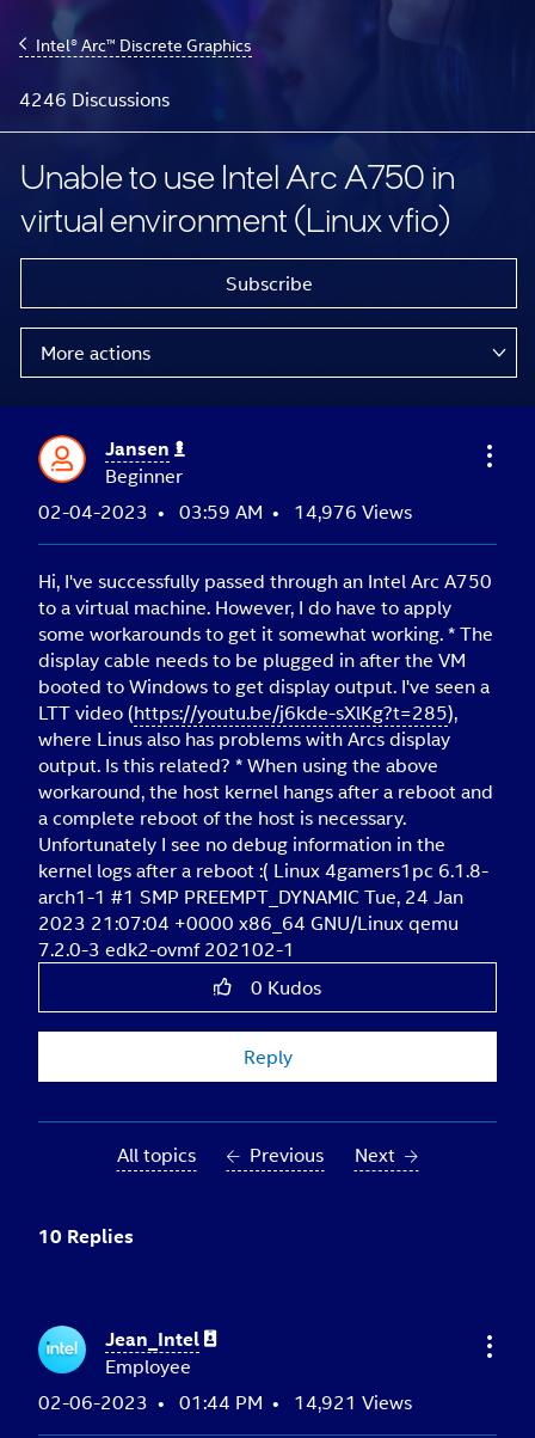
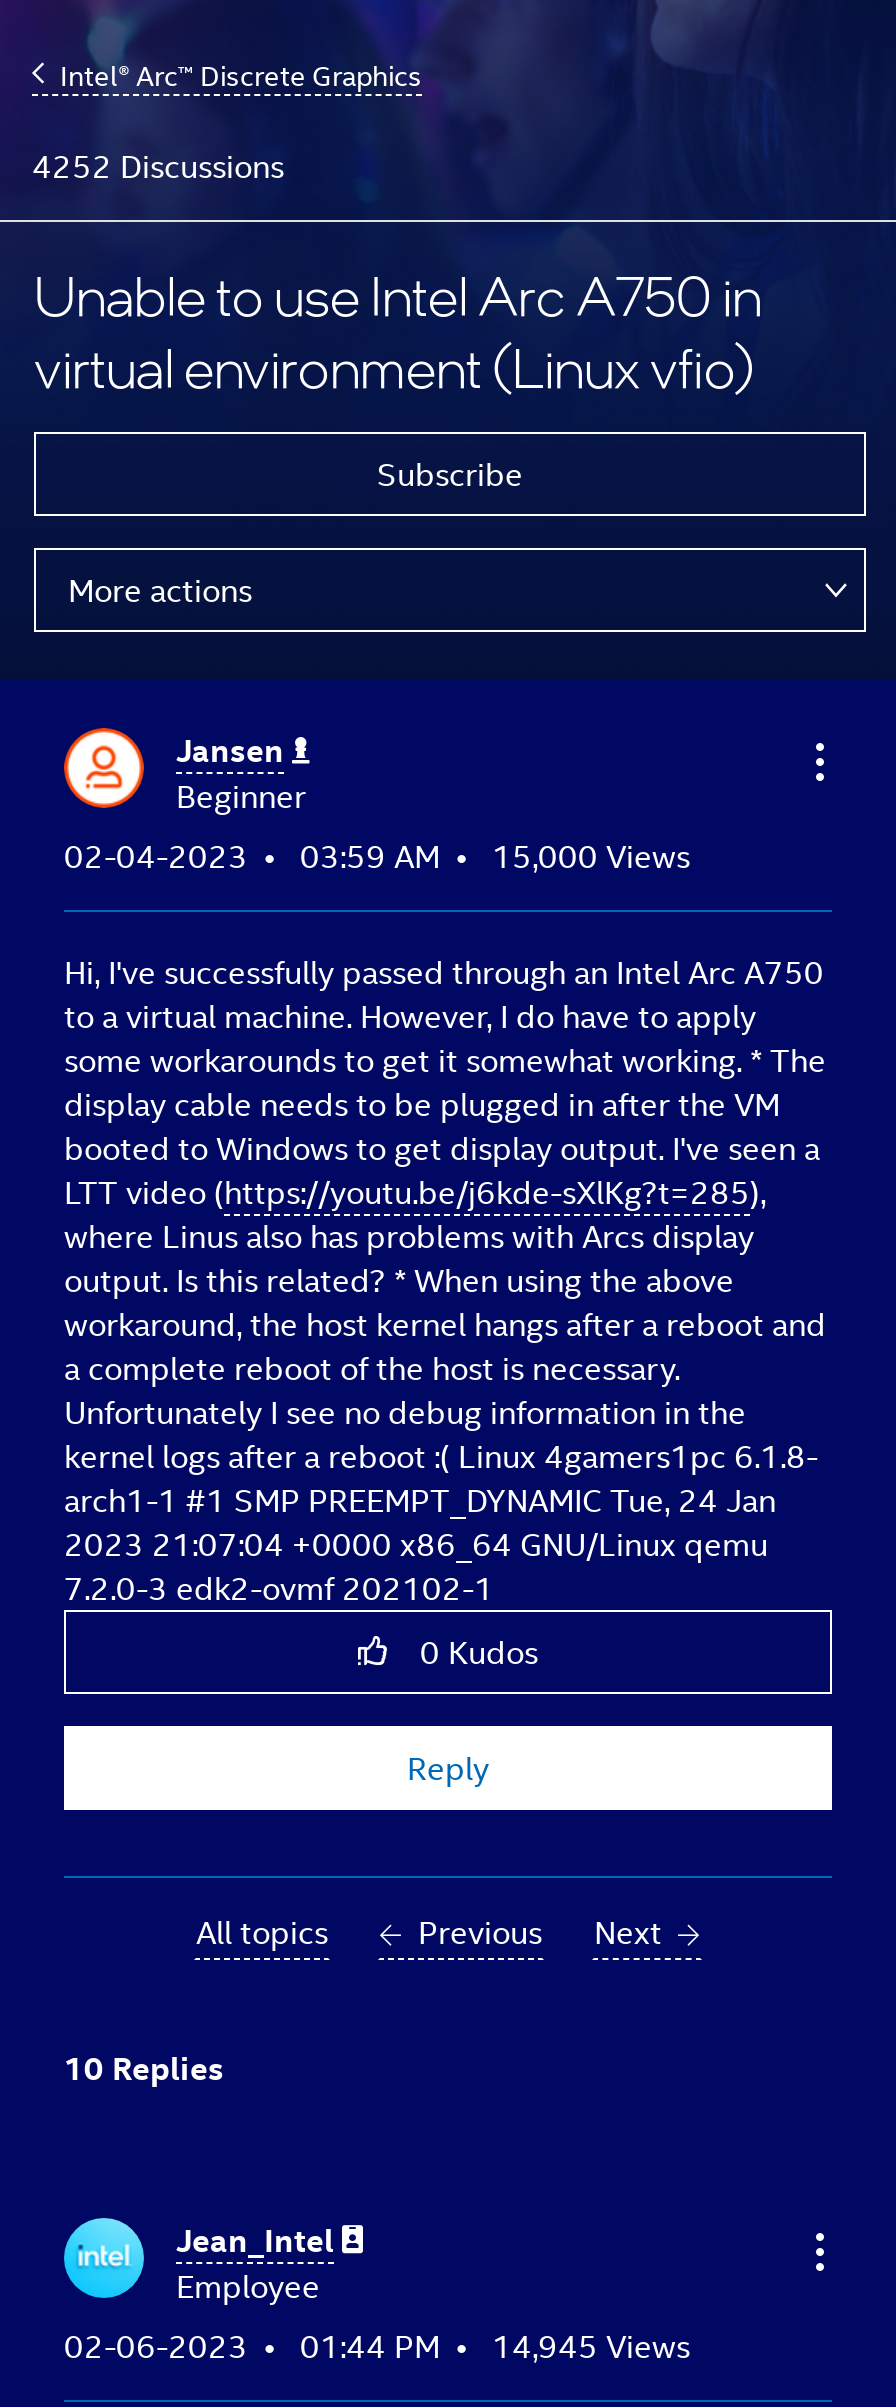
- 4246 Discussions
+ 4252 Discussions

- 02-04-2023 03:59 AM 14,976 Views
+ 02-04-2023 03:59 AM 15,000 Views

- 02-06-2023 01:44 PM 14,921 Views
+ 02-06-2023 01:44 PM 14,945 Views
